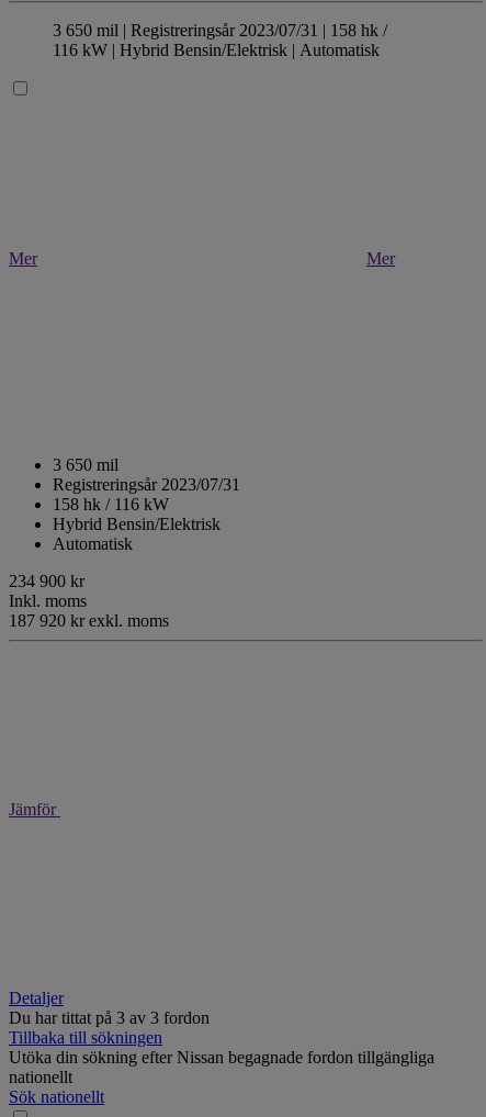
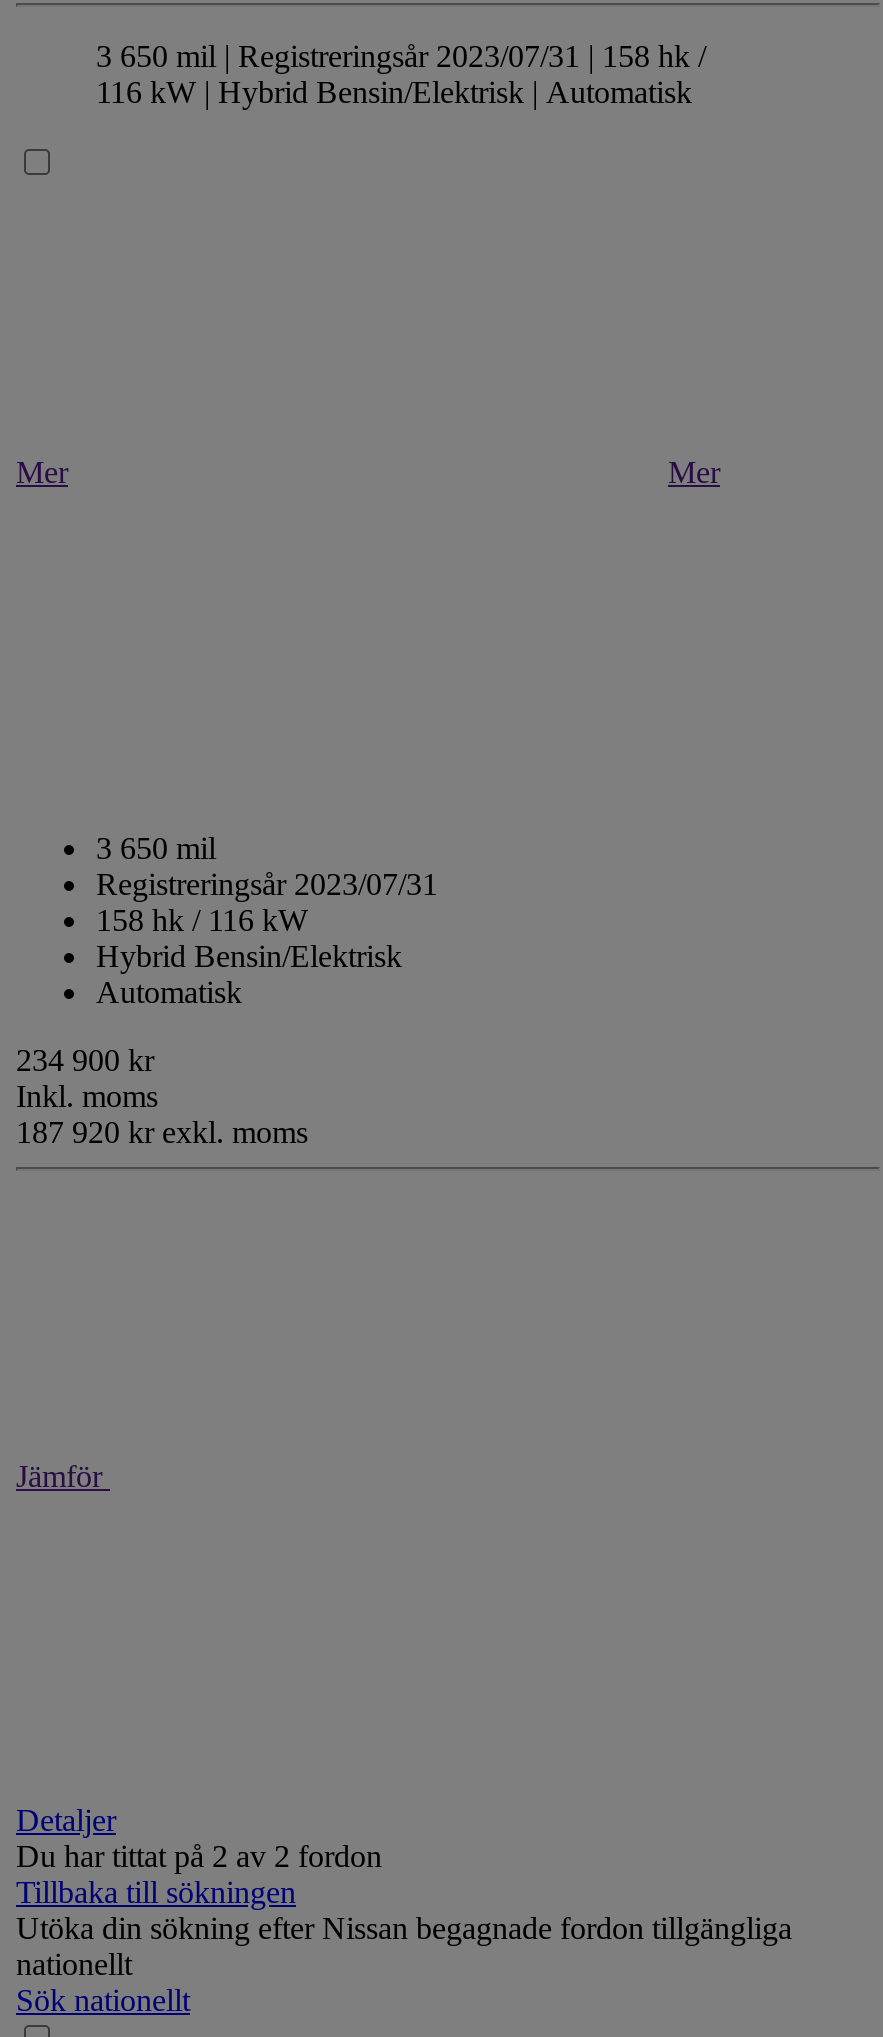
- Du har tittat på 3 av 3 fordon
+ Du har tittat på 2 av 2 fordon
